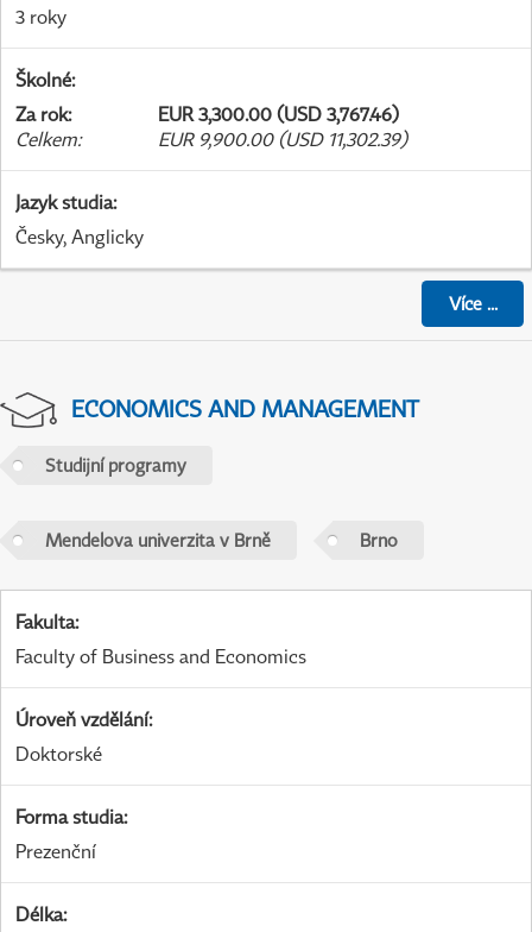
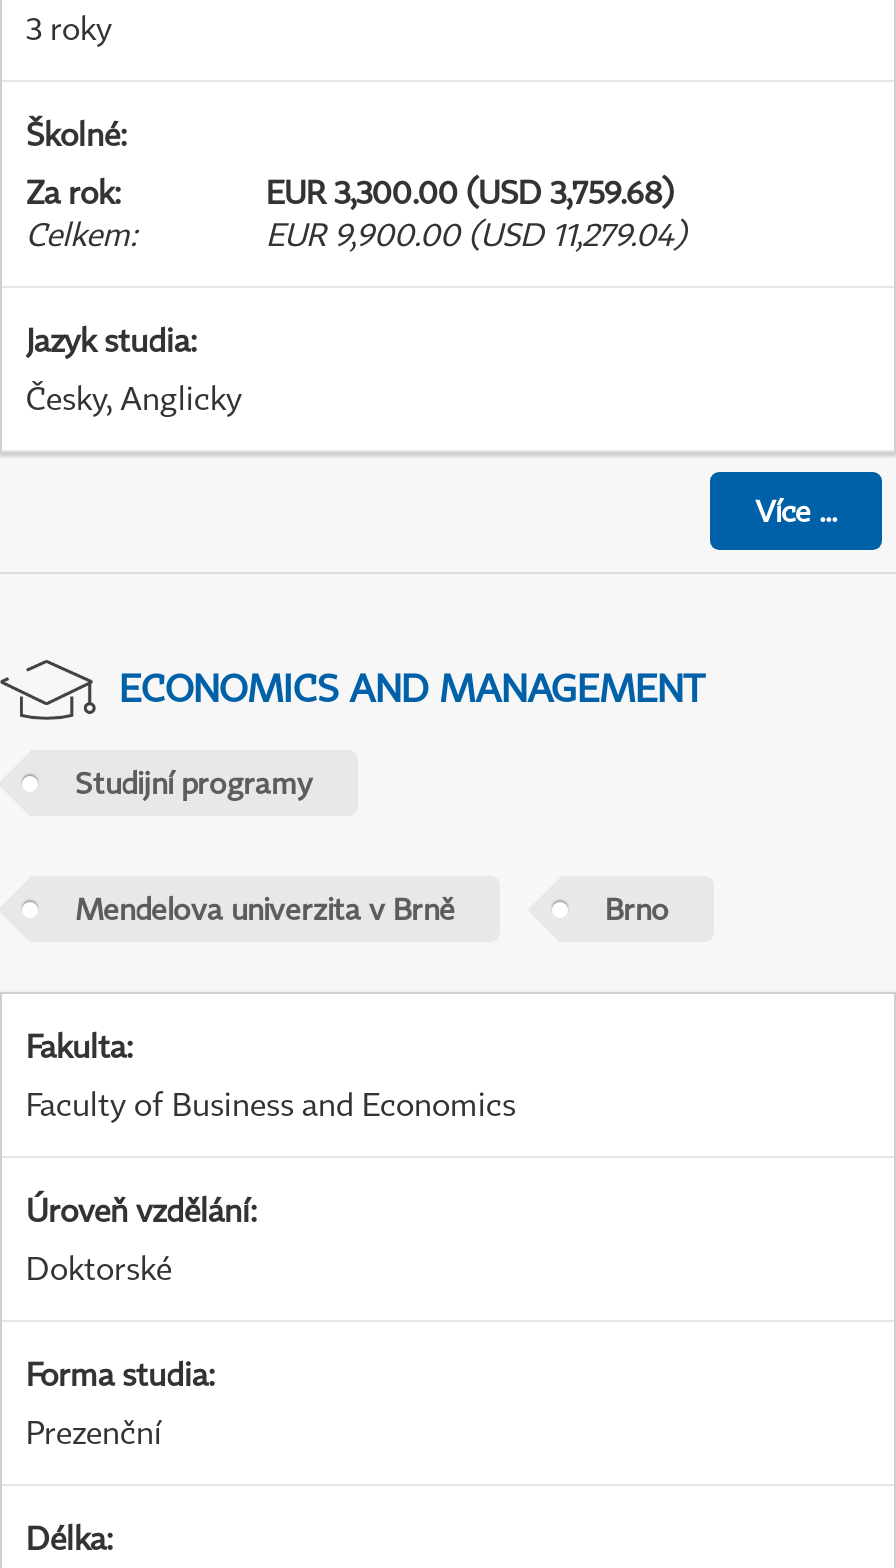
- EUR 3,300.00 (USD 3,767.46)
+ EUR 3,300.00 (USD 3,759.68)

- EUR 9,900.00 (USD 11,302.39)
+ EUR 9,900.00 (USD 11,279.04)
